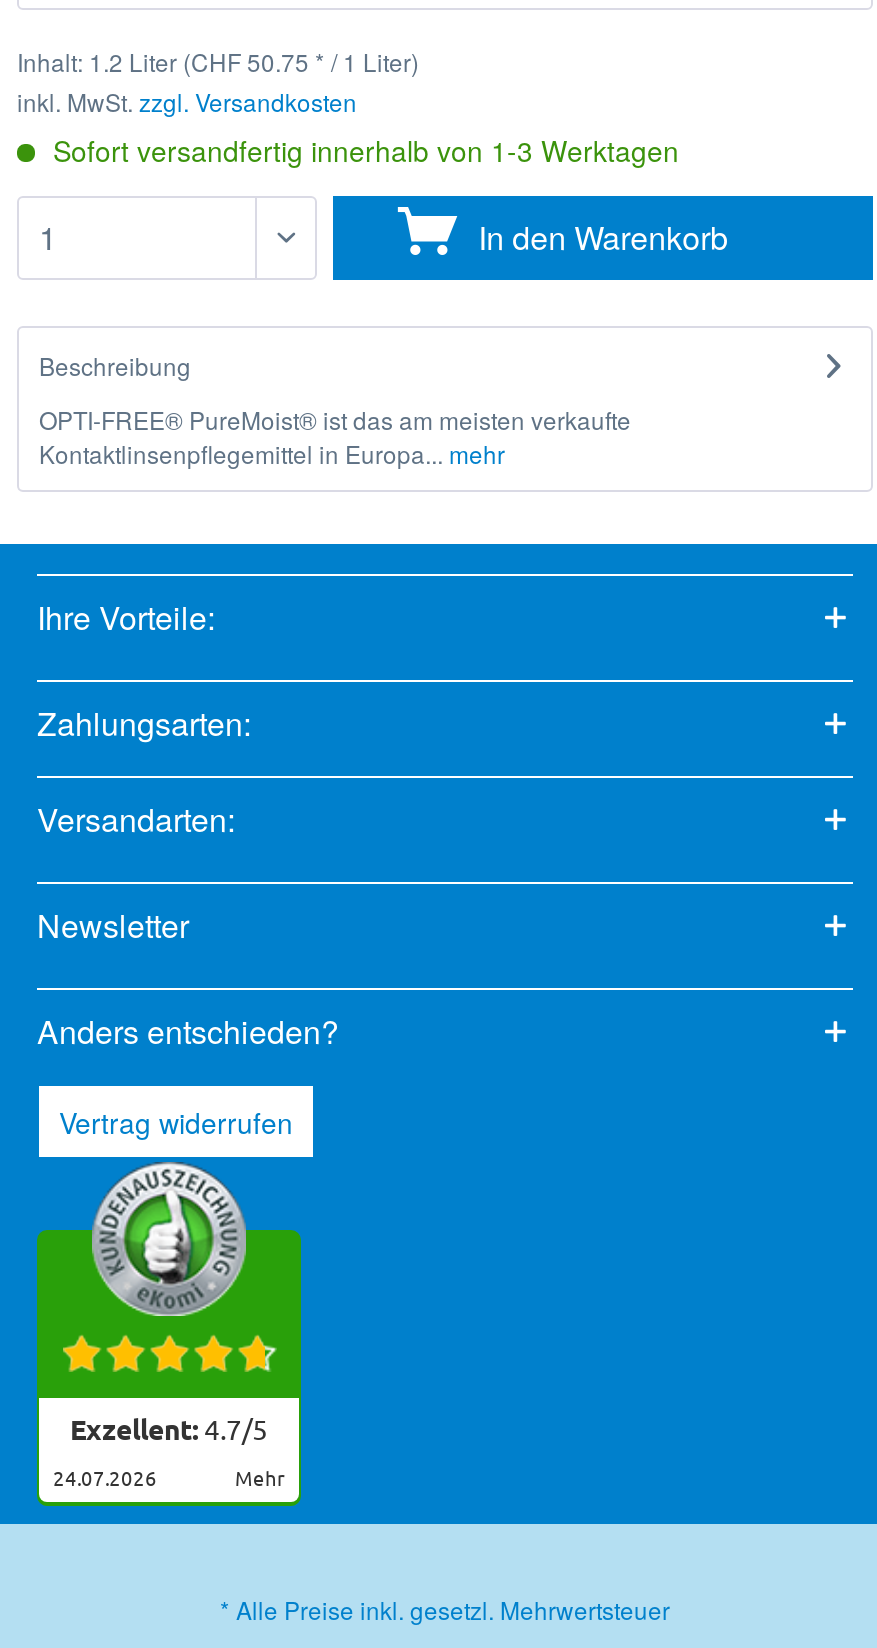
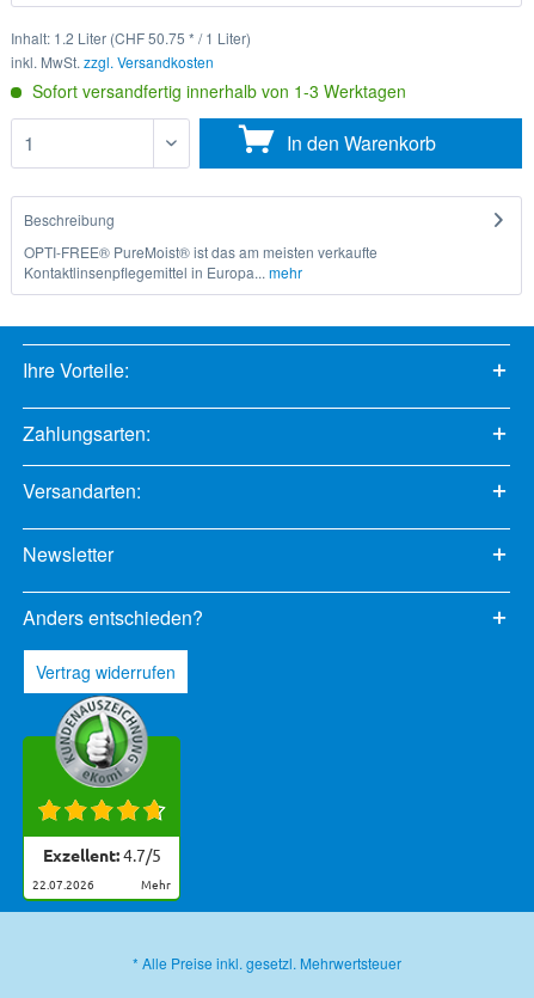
- 24.07.2026
+ 22.07.2026
